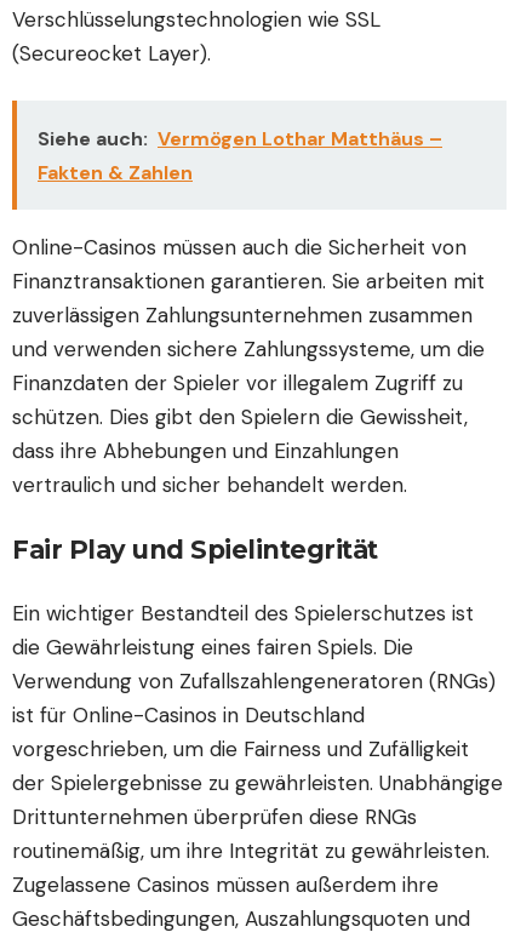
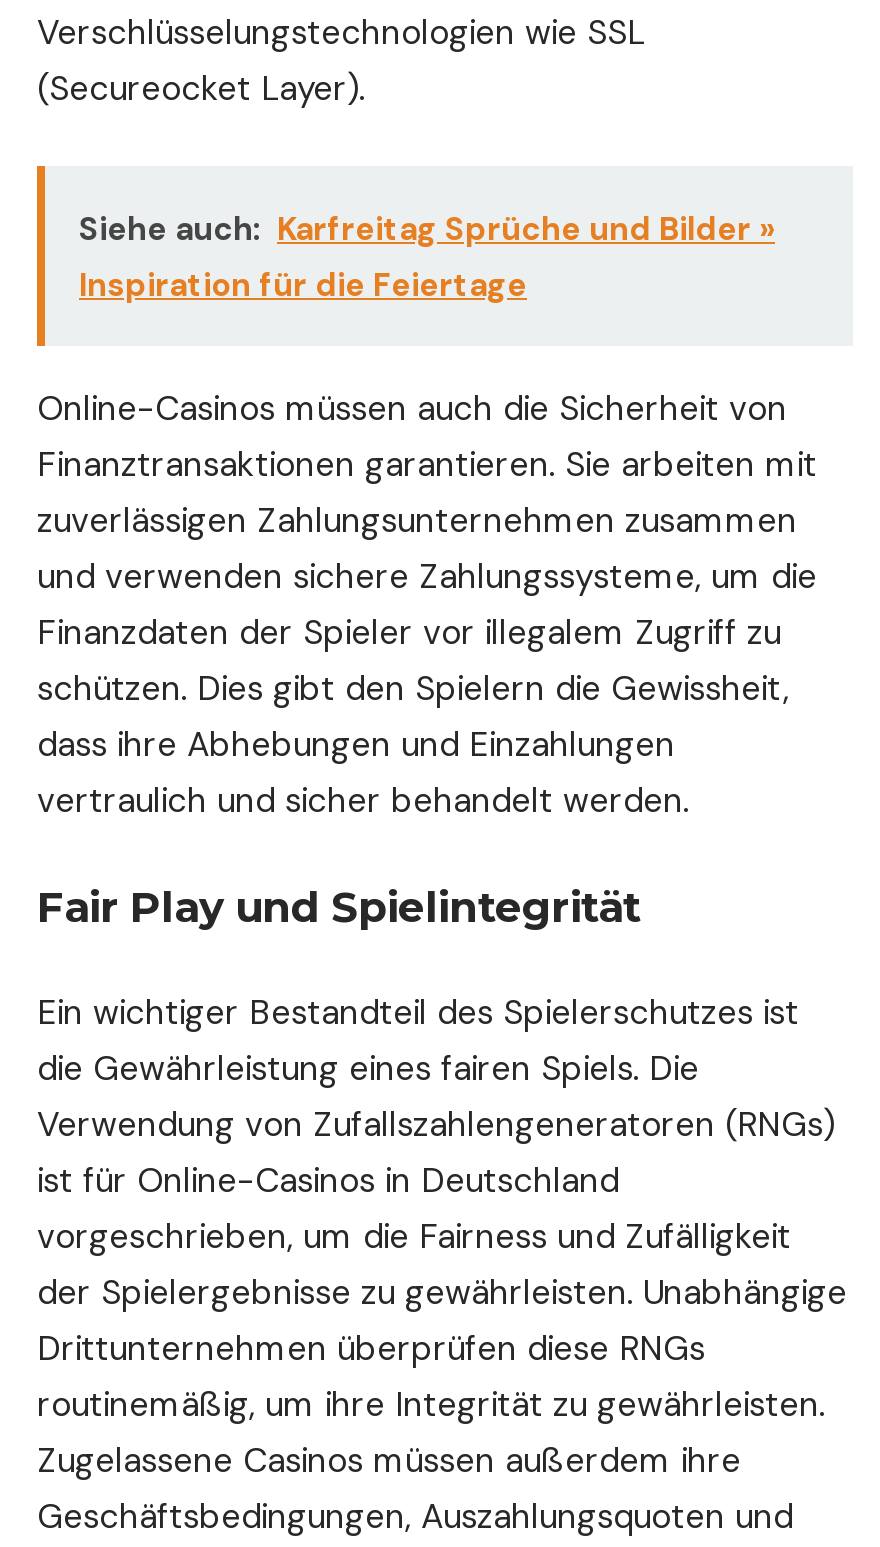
- Siehe auch: Vermögen Lothar Matthäus –
- Fakten & Zahlen
+ Siehe auch: Karfreitag Sprüche und Bilder »
+ Inspiration für die Feiertage
